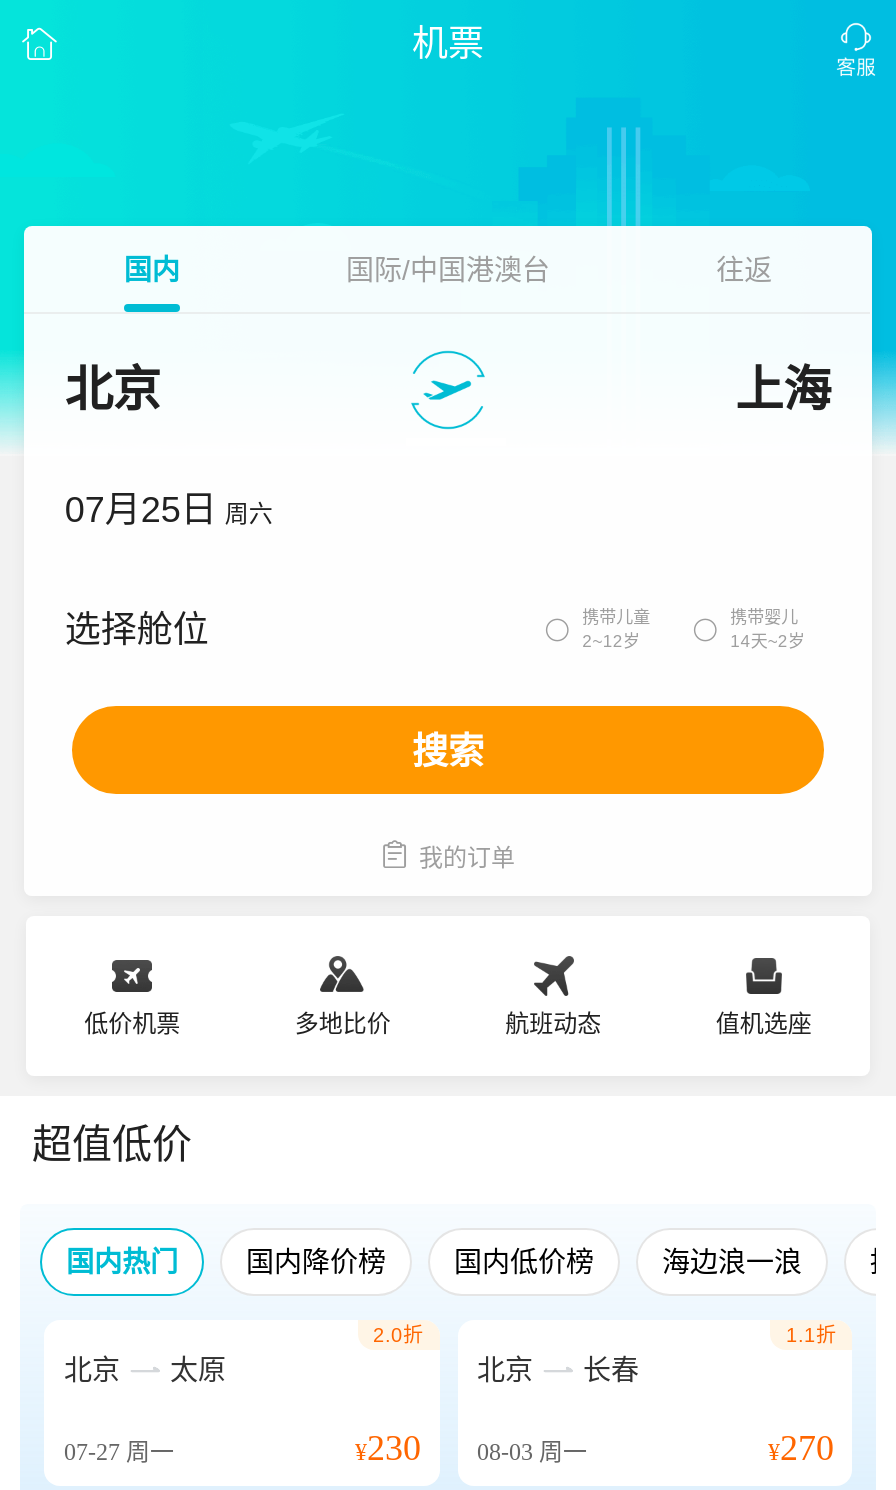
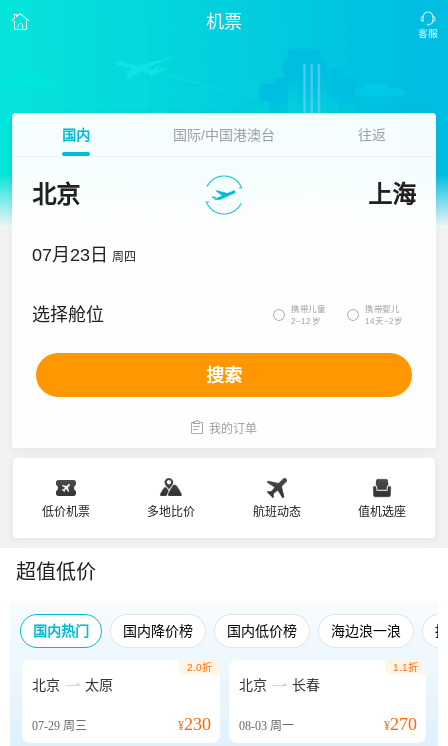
- 07月25日 周六
+ 07月23日 周四

- 07-27周一
+ 07-29周三
